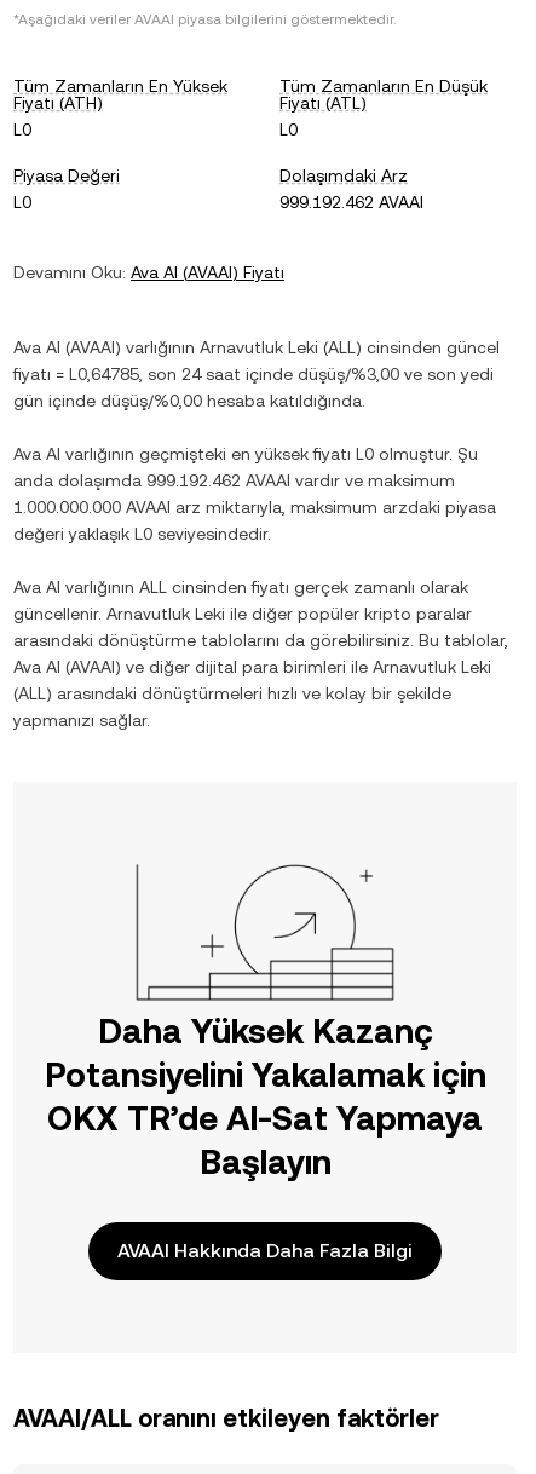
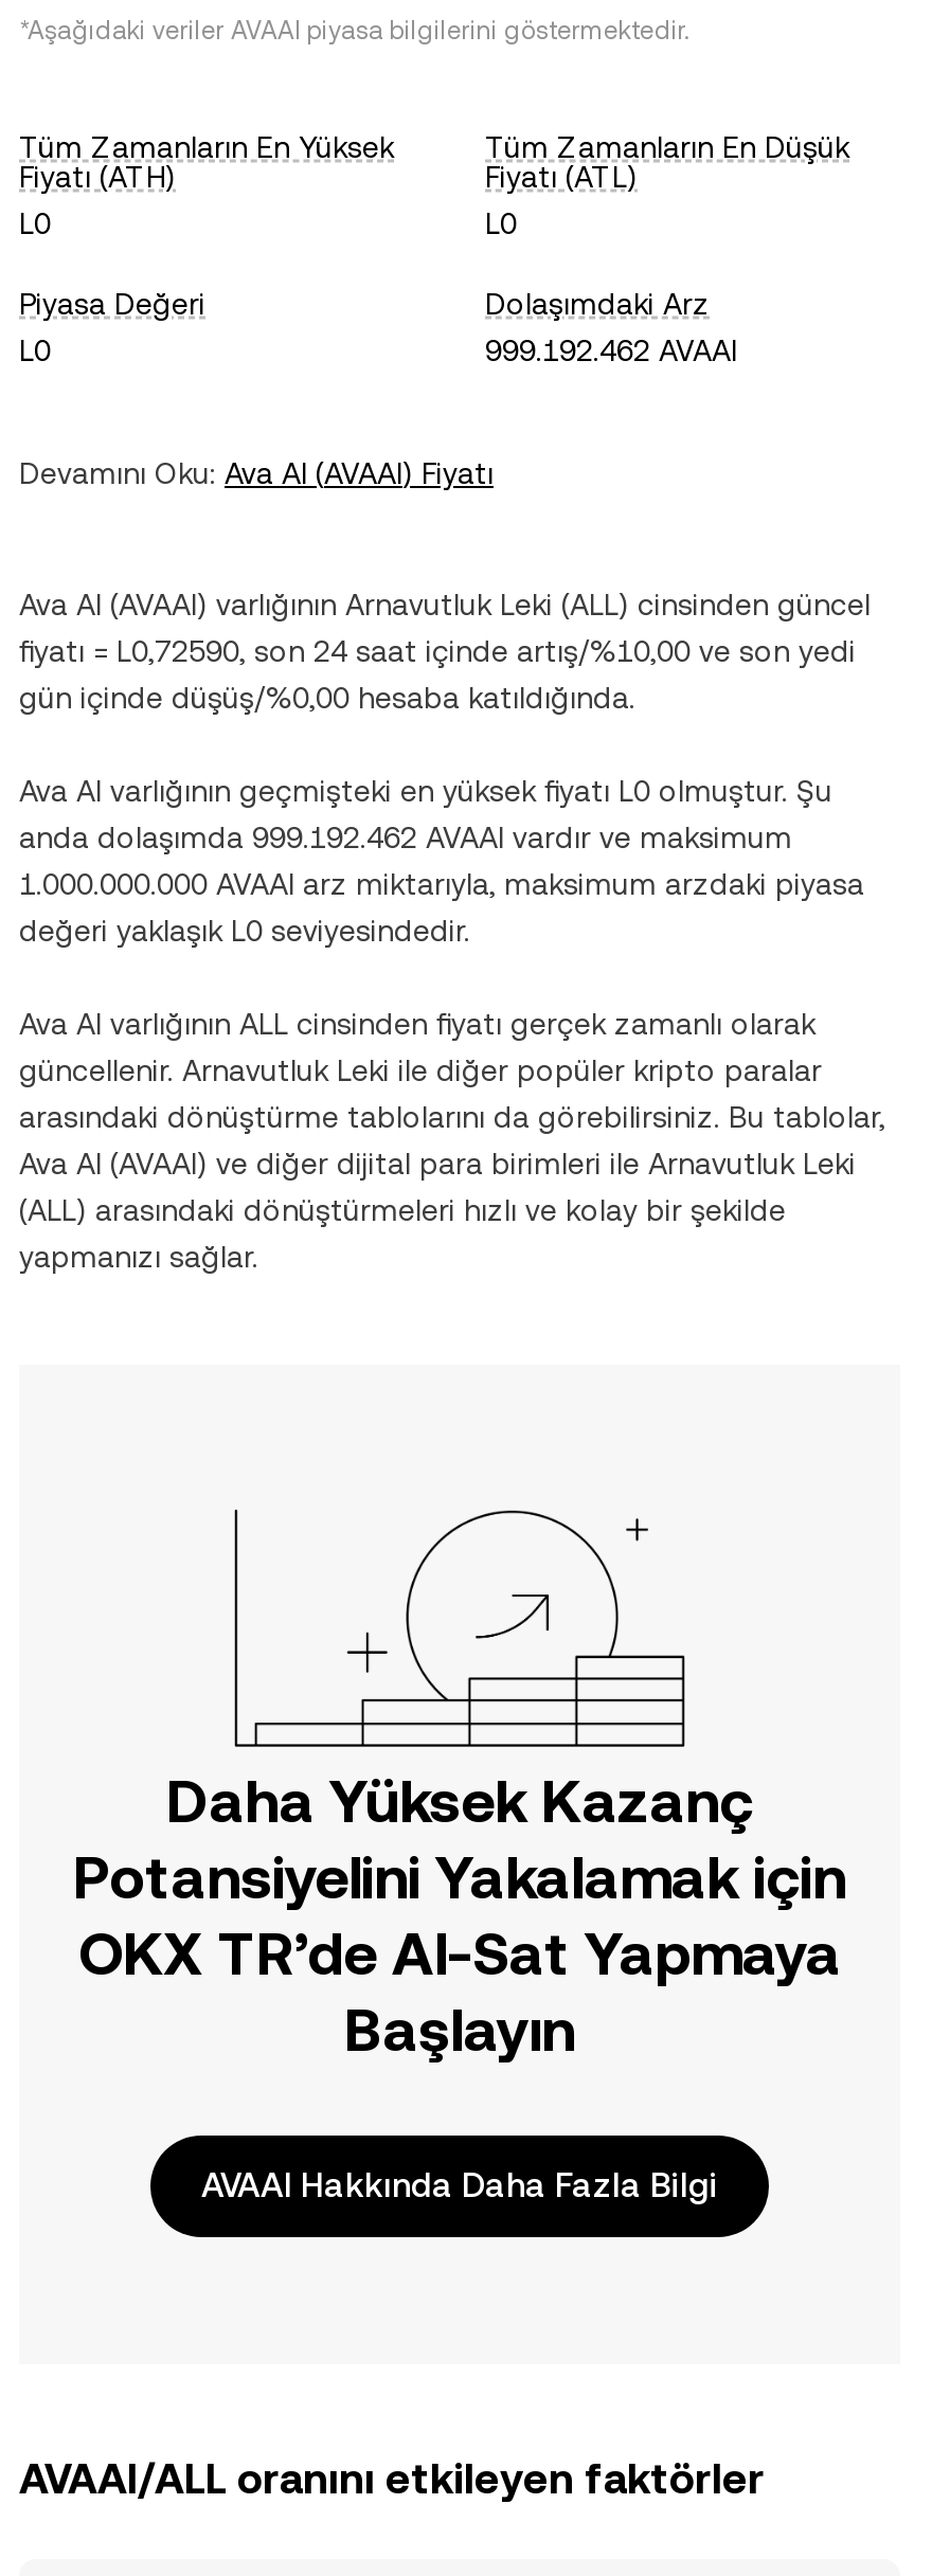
- fiyatı = L0,64785, son 24 saat içinde düşüş/%3,00 ve son yedi
+ fiyatı = L0,72590, son 24 saat içinde artış/%10,00 ve son yedi
